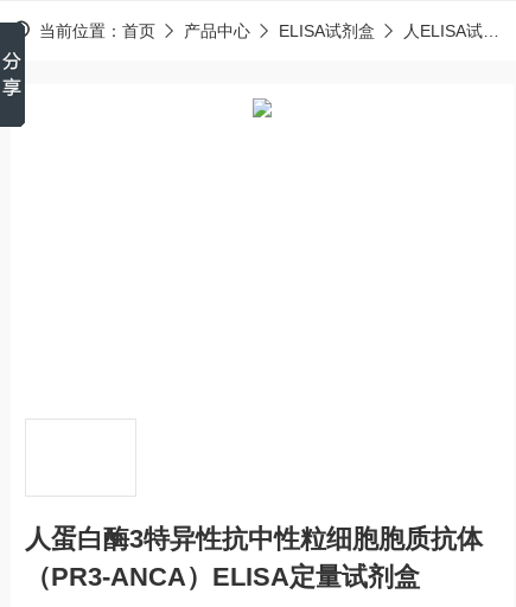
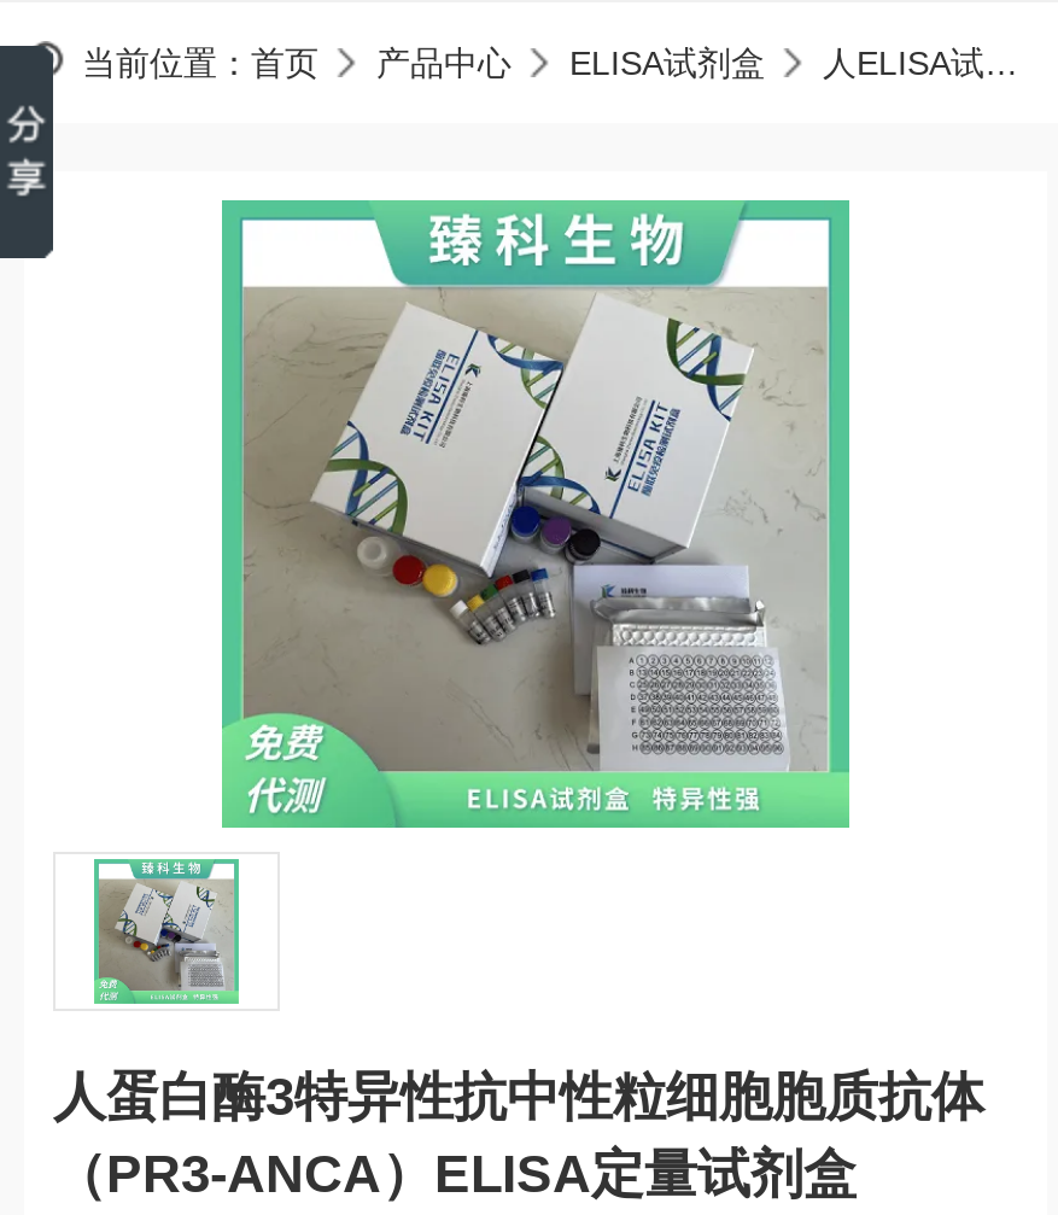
+ [image]

+ [image]
